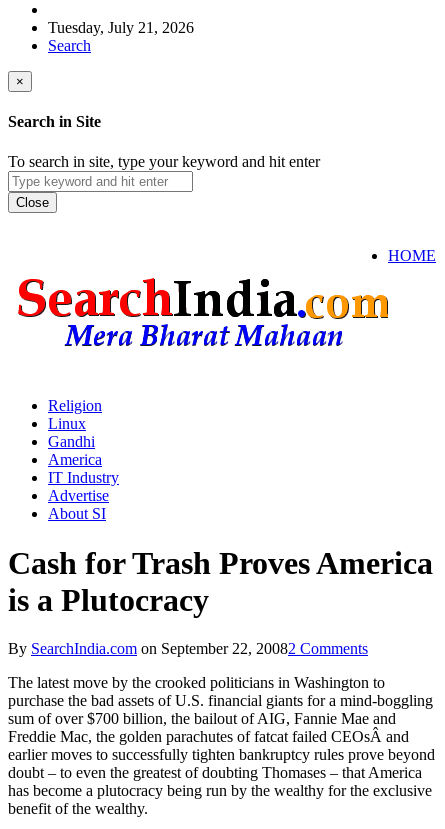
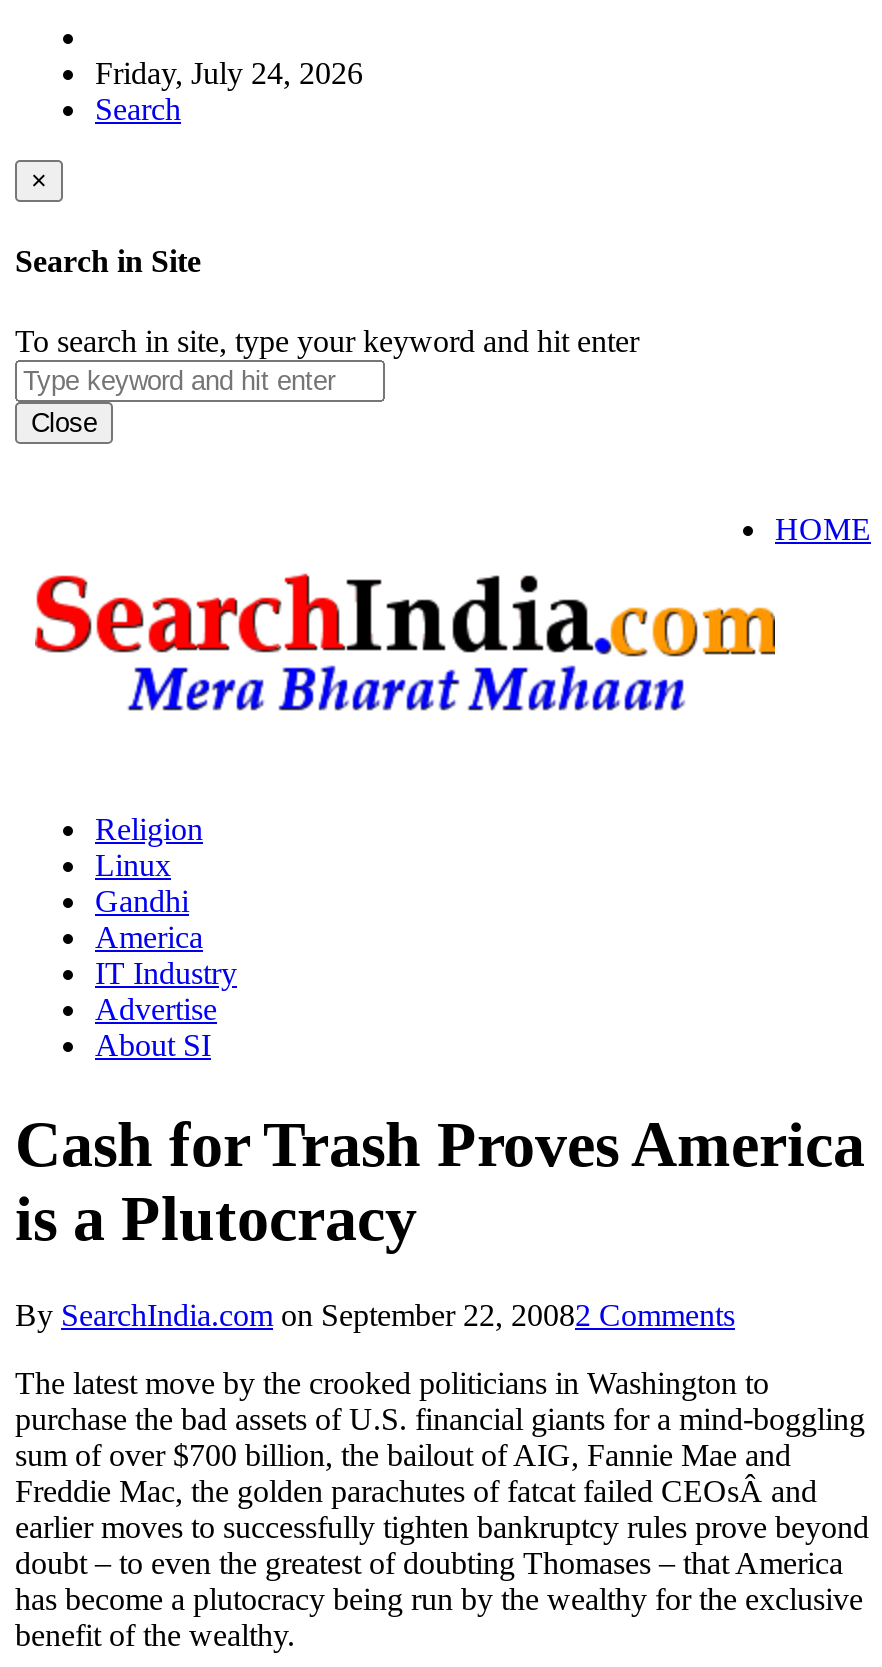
- Tuesday, July 21, 2026
+ Friday, July 24, 2026
